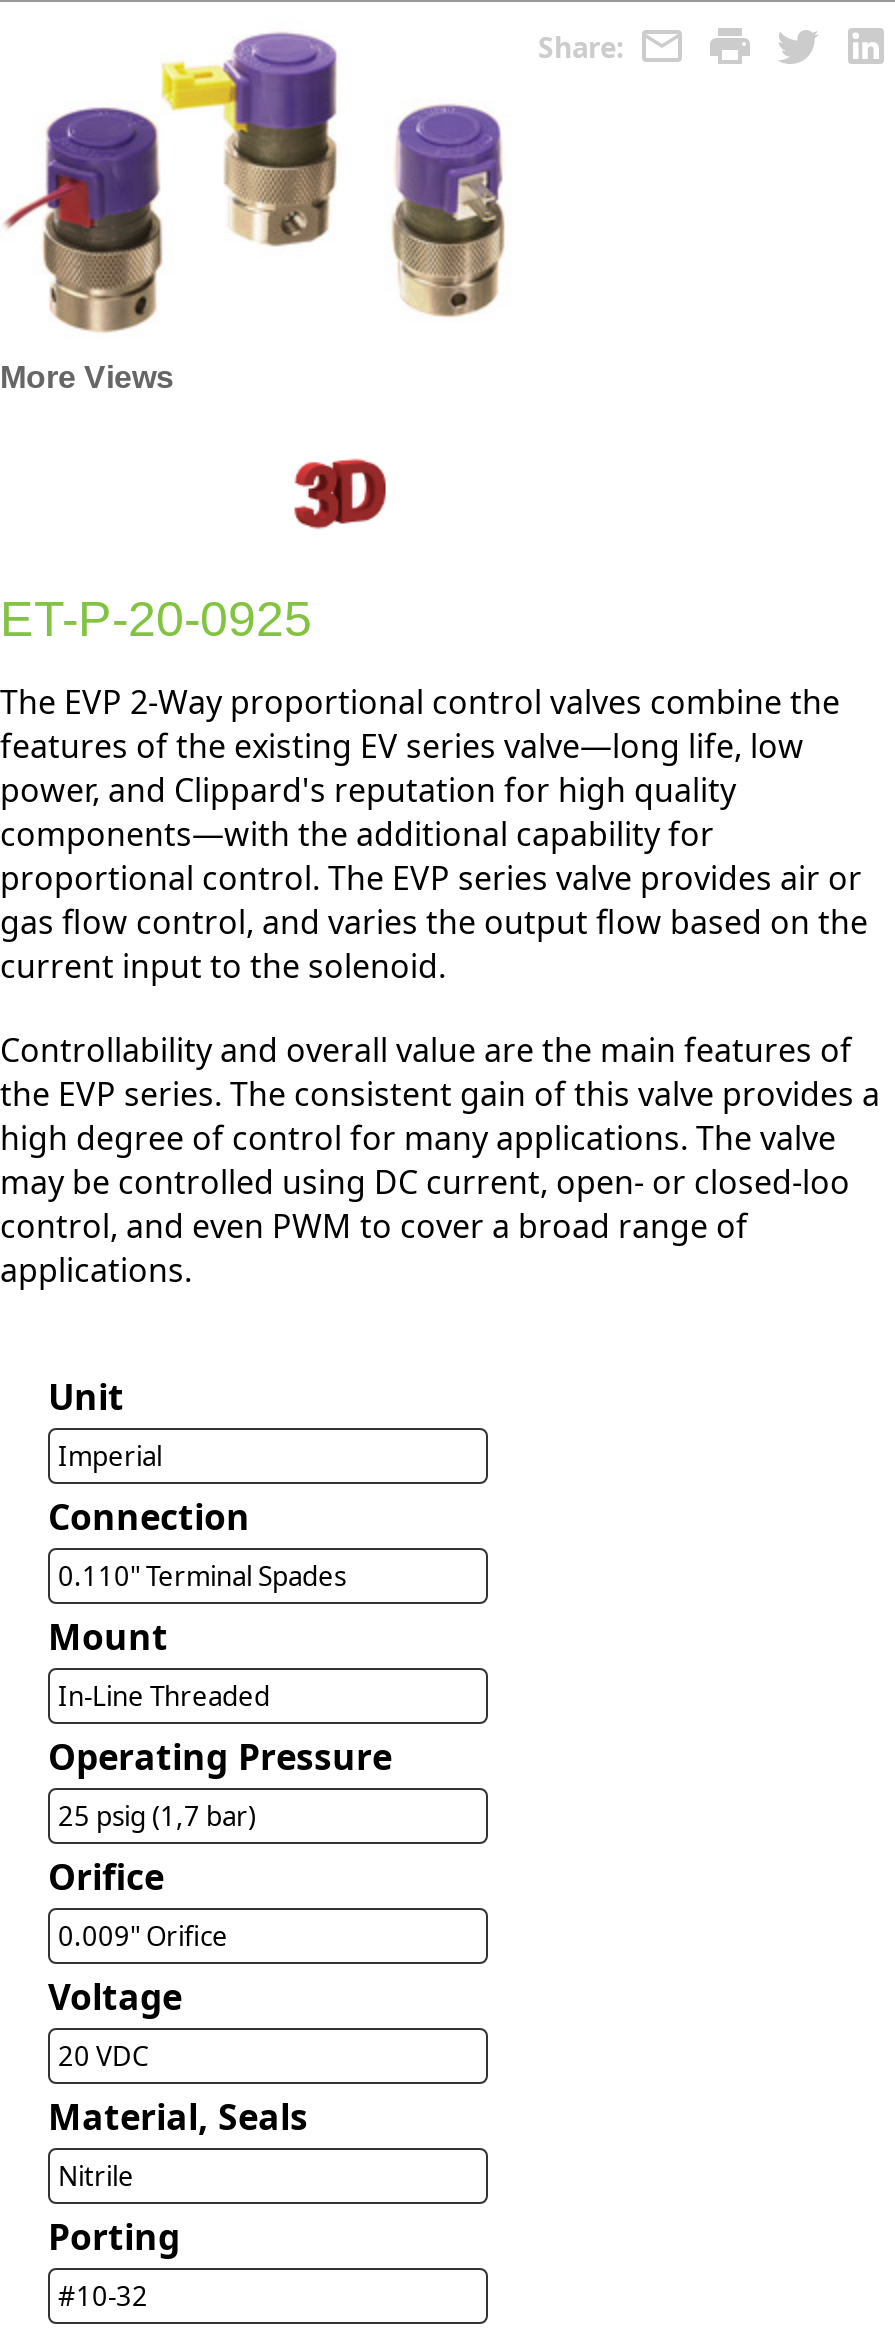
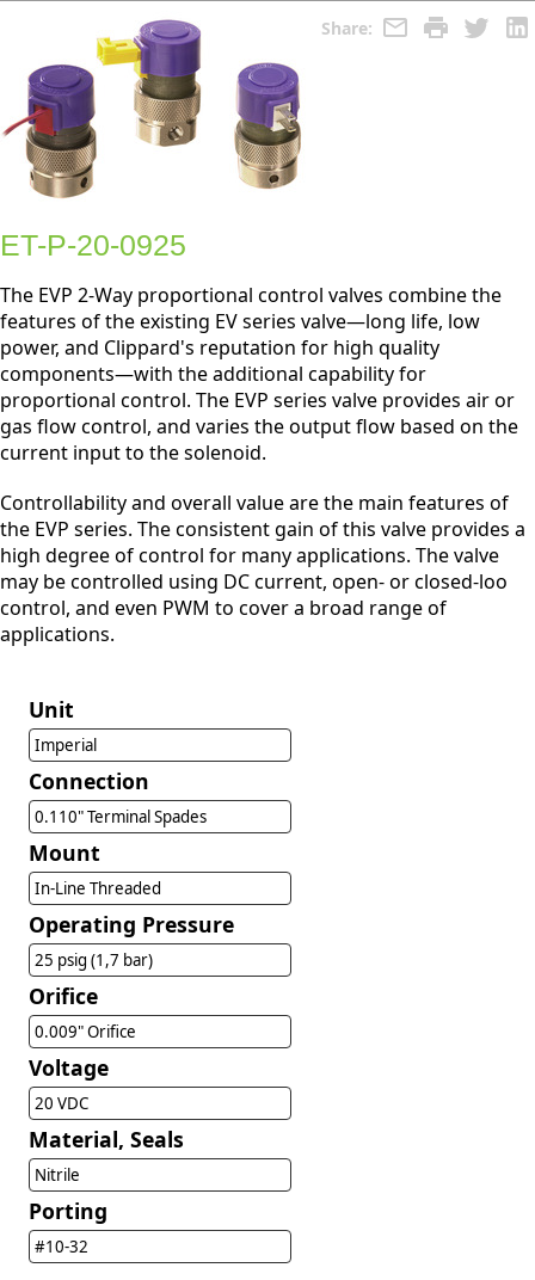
- More Views

- [image]
